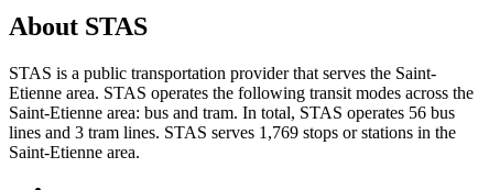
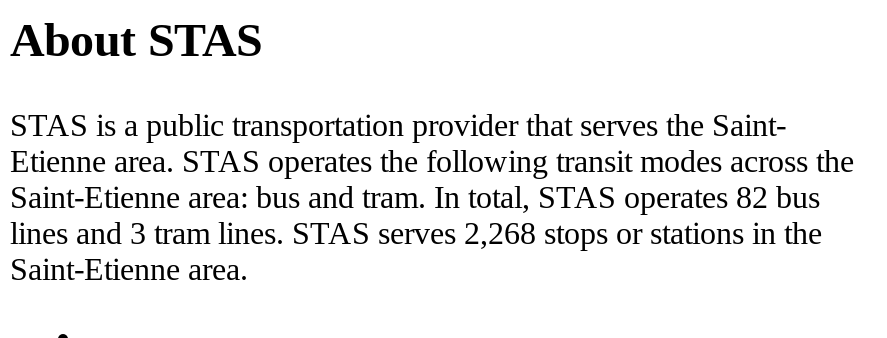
- Saint-Etienne area: bus and tram. In total, STAS operates 56 bus
+ Saint-Etienne area: bus and tram. In total, STAS operates 82 bus

- lines and 3 tram lines. STAS serves 1,769 stops or stations in the
+ lines and 3 tram lines. STAS serves 2,268 stops or stations in the
